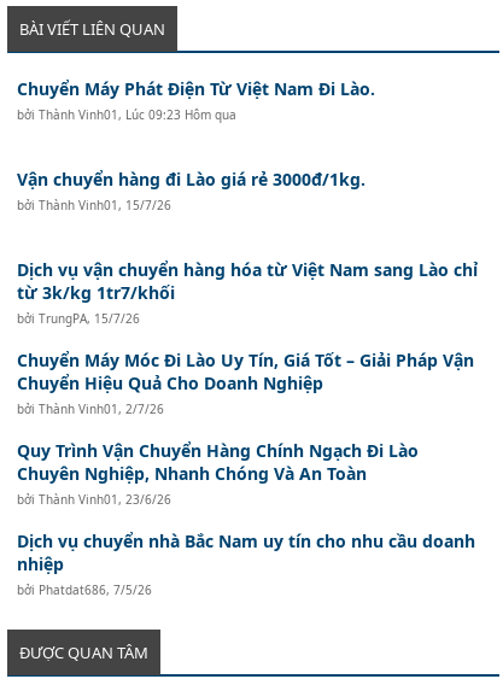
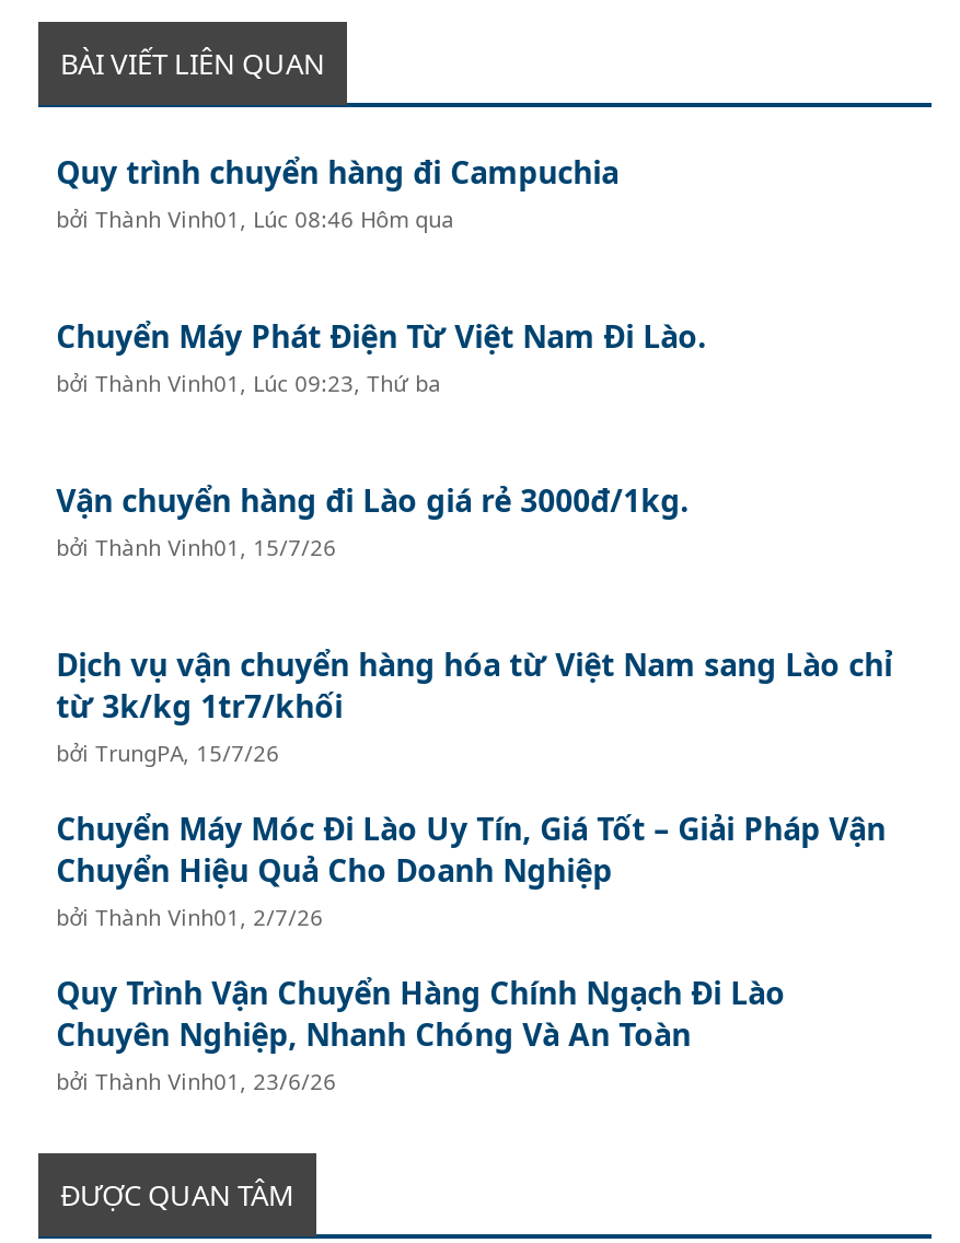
+ Quy trình chuyển hàng đi Campuchia
+ bởi Thành Vinh01, Lúc 08:46 Hôm qua

moved down: Chuyển Máy Phát Điện Từ Việt Nam Đi Lào.

- bởi Thành Vinh01, Lúc 09:23 Hôm qua
+ bởi Thành Vinh01, Lúc 09:23, Thứ ba

moved down: Vận chuyển hàng đi Lào giá rẻ 3000đ/1kg. | bởi Thành Vinh01, 15/7/26 | Dịch vụ vận chuyển hàng hóa từ Việt Nam sang Lào chỉ | ... | Chuyên Nghiệp, Nhanh Chóng Và An Toàn | bởi Thành Vinh01, 23/6/26

- Dịch vụ chuyển nhà Bắc Nam uy tín cho nhu cầu doanh
- nhiệp
- bởi Phatdat686, 7/5/26
